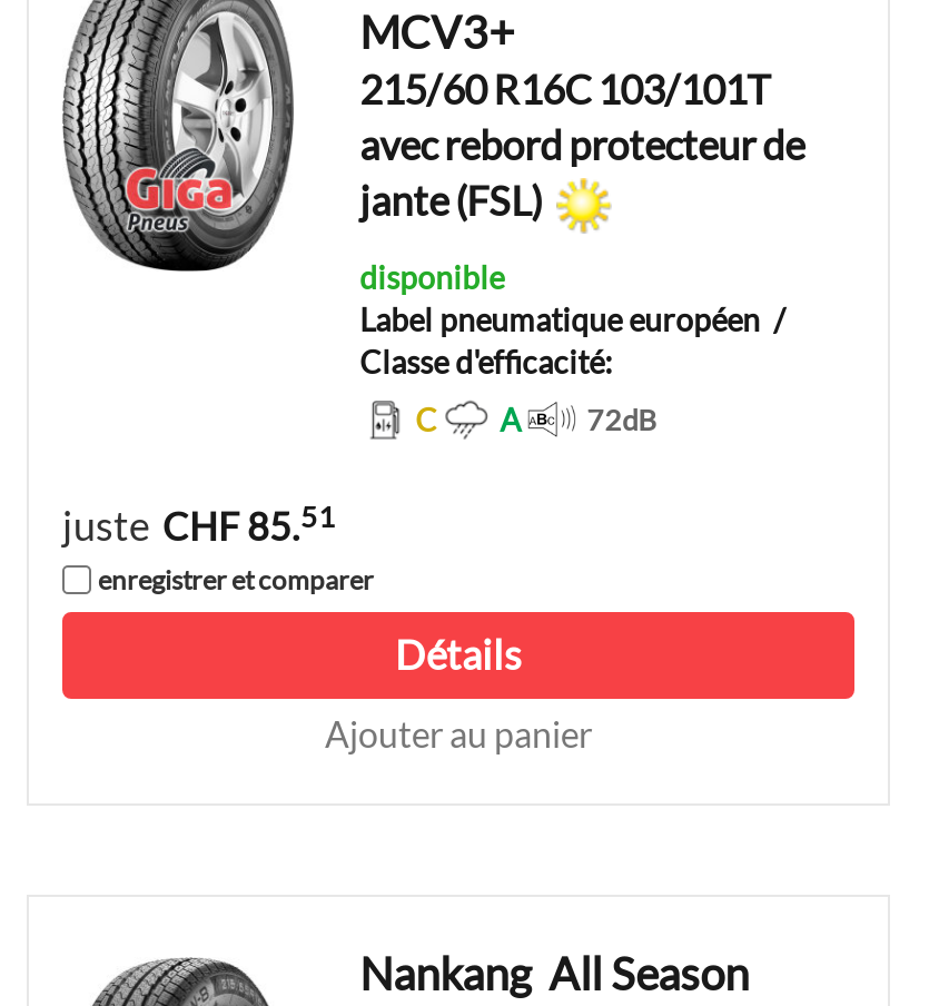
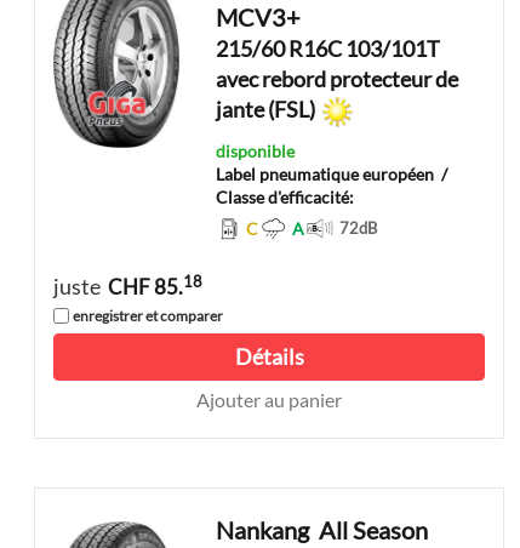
- juste CHF 85.51
+ juste CHF 85.18
